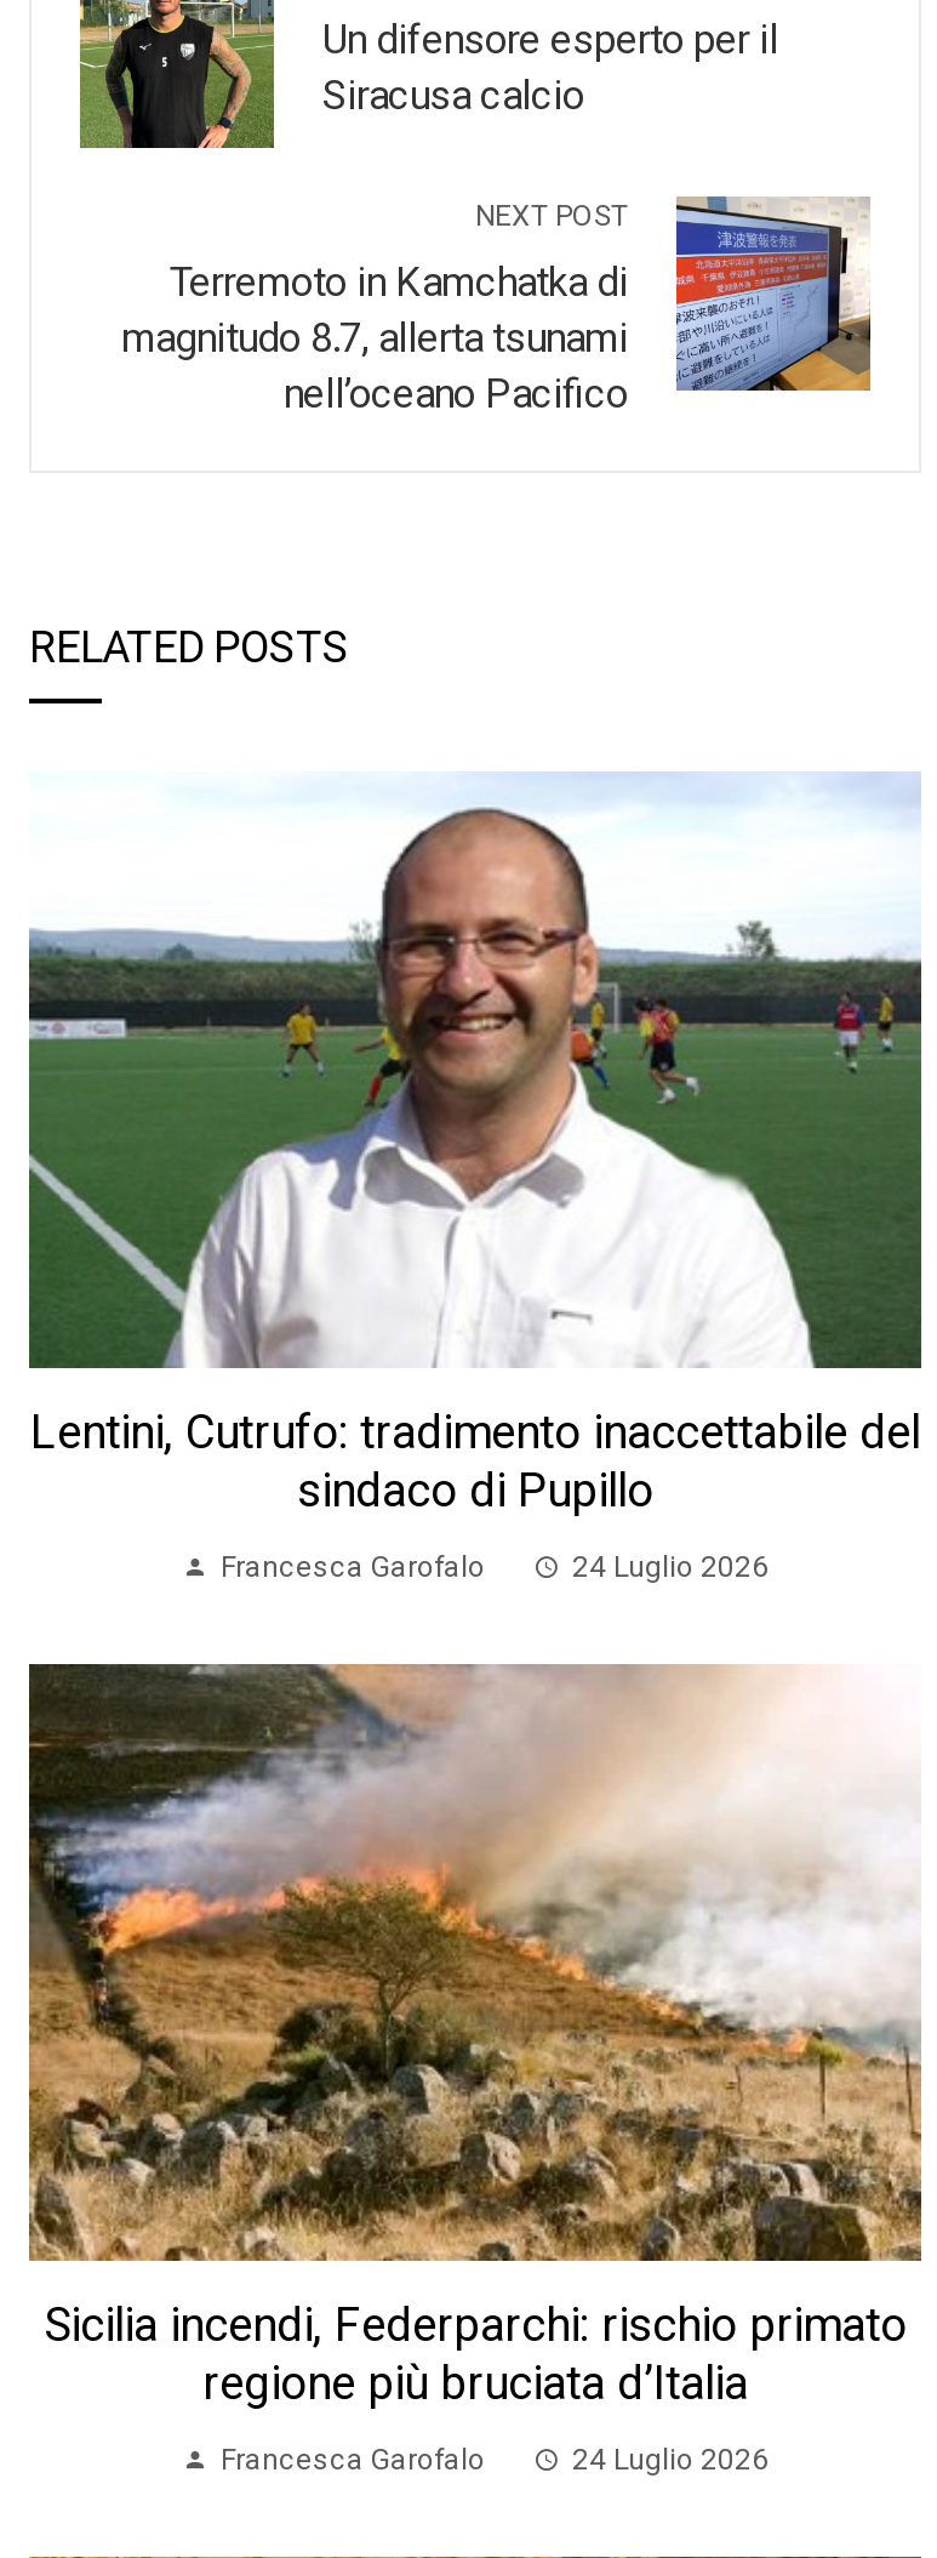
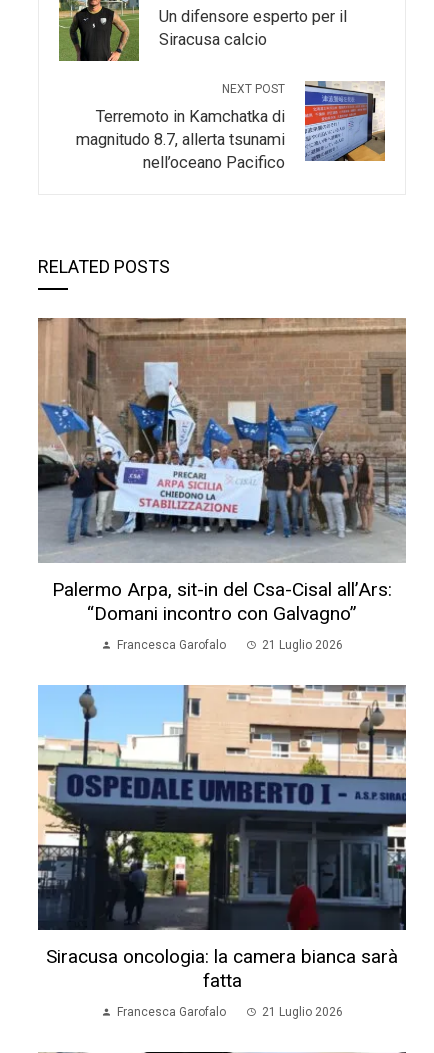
- [image]
- Lentini, Cutrufo: tradimento inaccettabile del
- sindaco di Pupillo
+ [image]
+ Palermo Arpa, sit-in del Csa-Cisal all’Ars:
+ “Domani incontro con Galvagno”

- 24 Luglio 2026
+ 21 Luglio 2026

- [image]
- Sicilia incendi, Federparchi: rischio primato
- regione più bruciata d’Italia
+ [image]
+ Siracusa oncologia: la camera bianca sarà
+ fatta

- 24 Luglio 2026
+ 21 Luglio 2026
